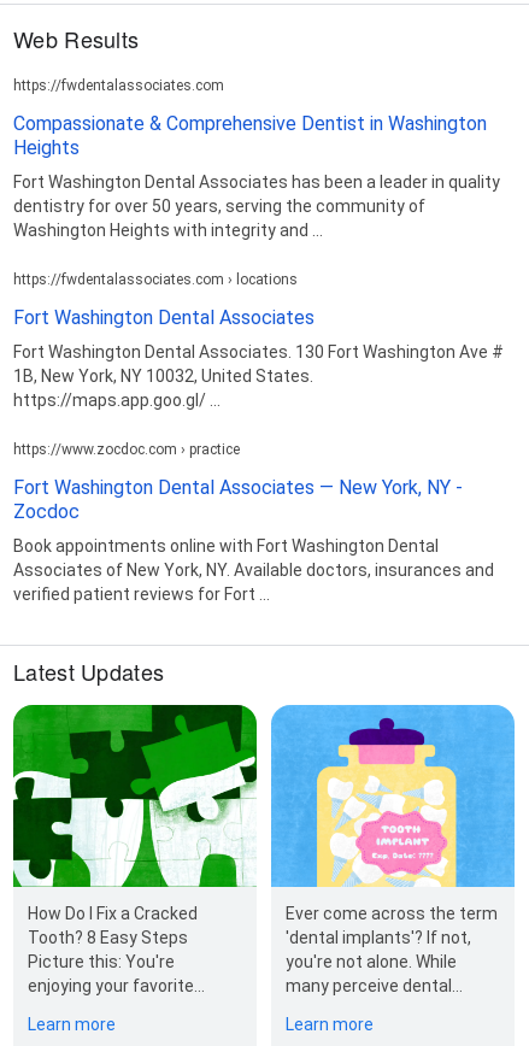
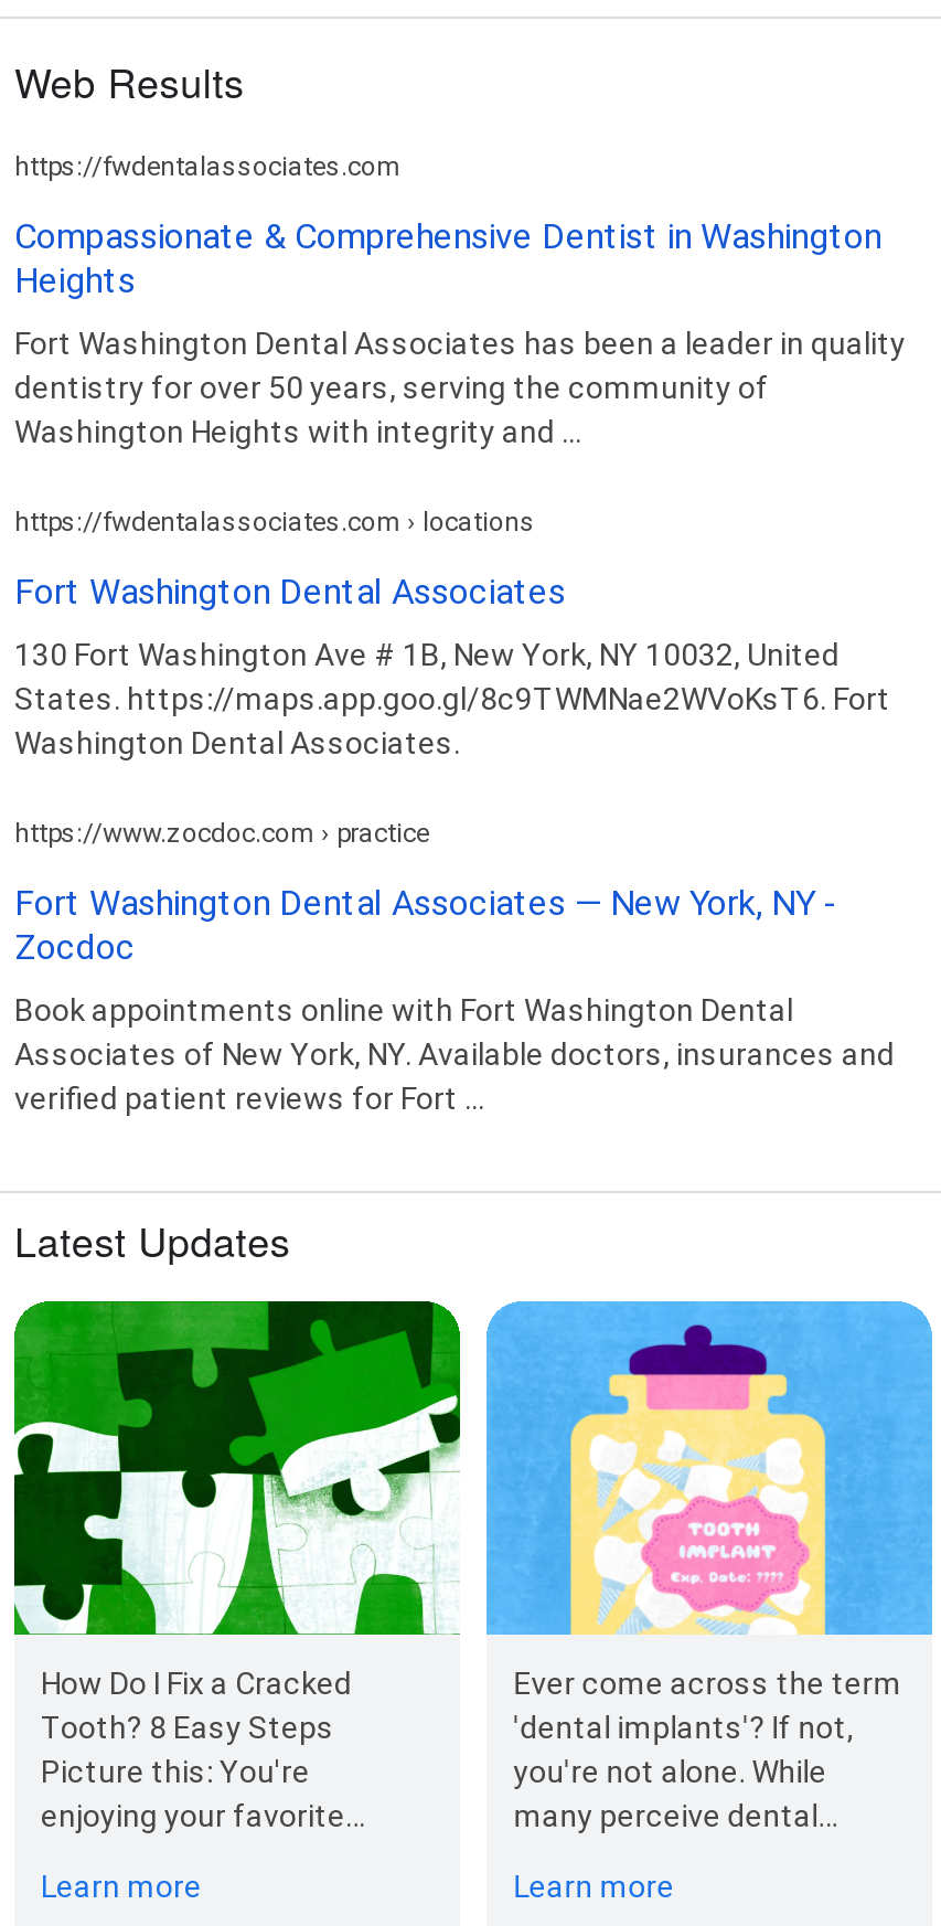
- Fort Washington Dental Associates. 130 Fort Washington Ave #
- 1B, New York, NY 10032, United States.
- https://maps.app.goo.gl/ ...
+ 130 Fort Washington Ave # 1B, New York, NY 10032, United
+ States. https://maps.app.goo.gl/8c9TWMNae2WVoKsT6. Fort
+ Washington Dental Associates.
